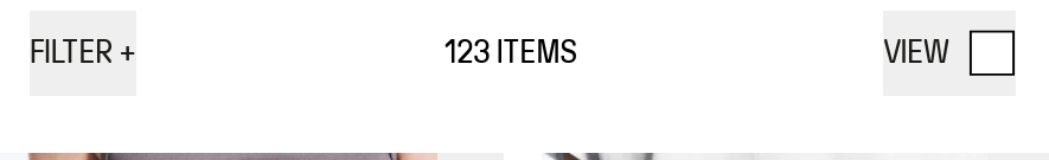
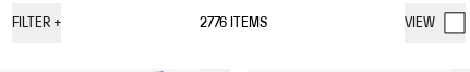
- 123 ITEMS
+ 2776 ITEMS
